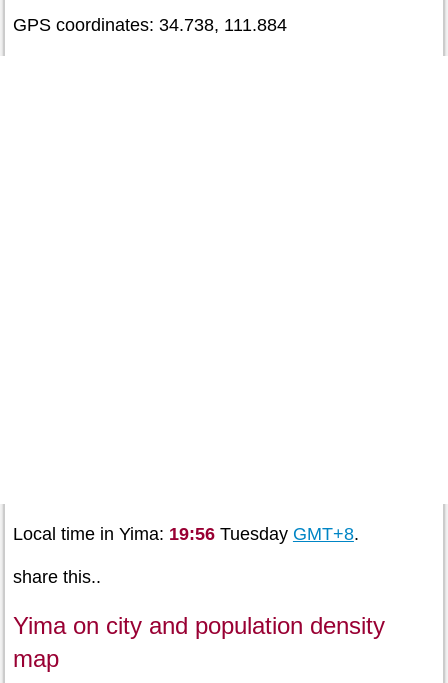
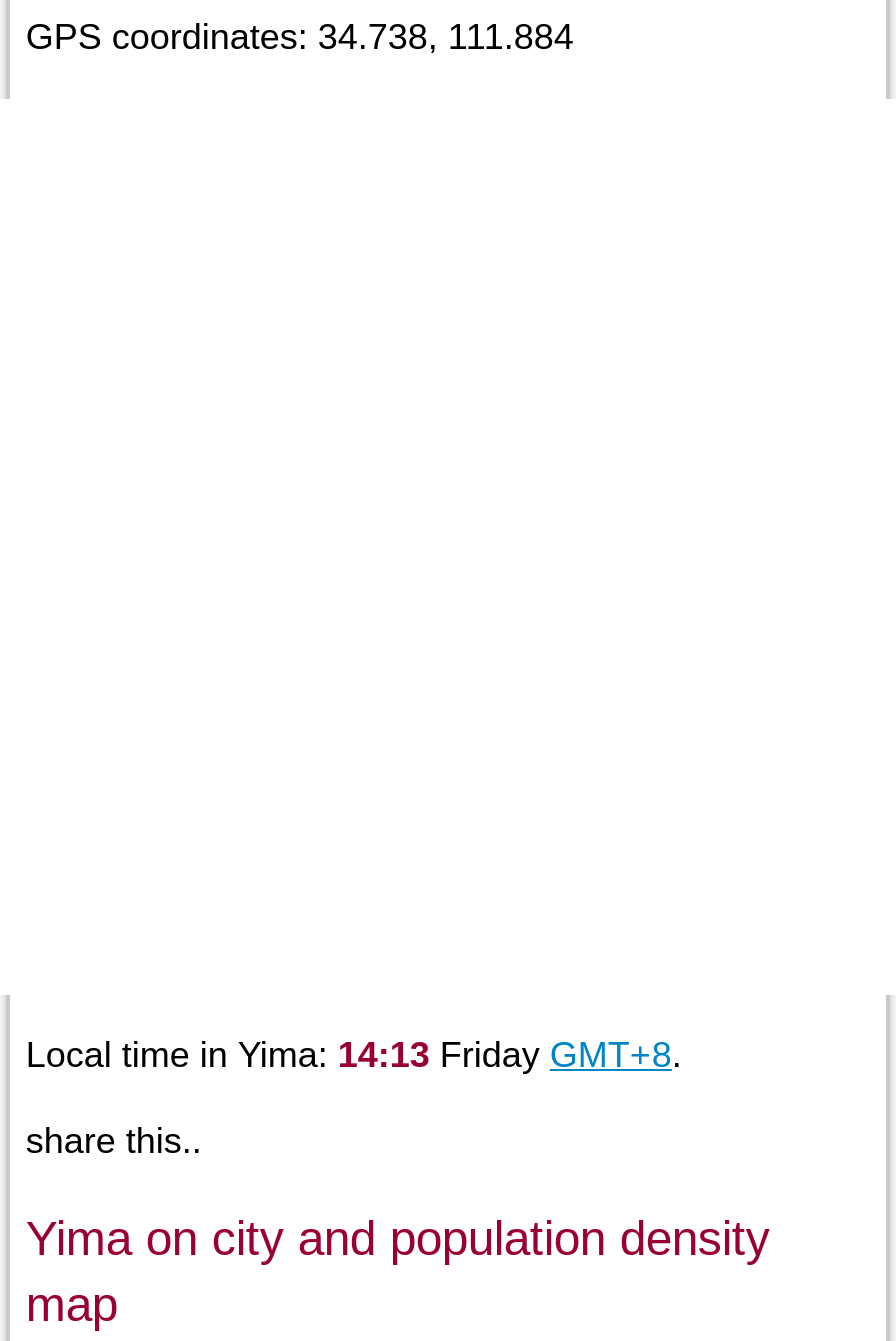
- Local time in Yima: 19:56 Tuesday GMT+8.
+ Local time in Yima: 14:13 Friday GMT+8.
